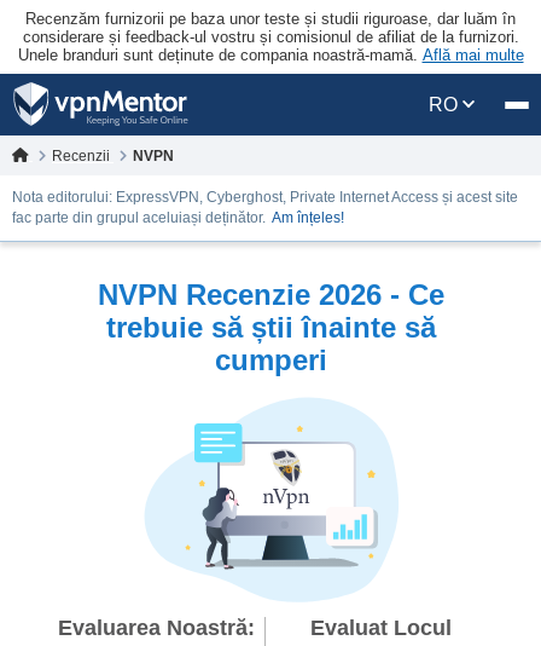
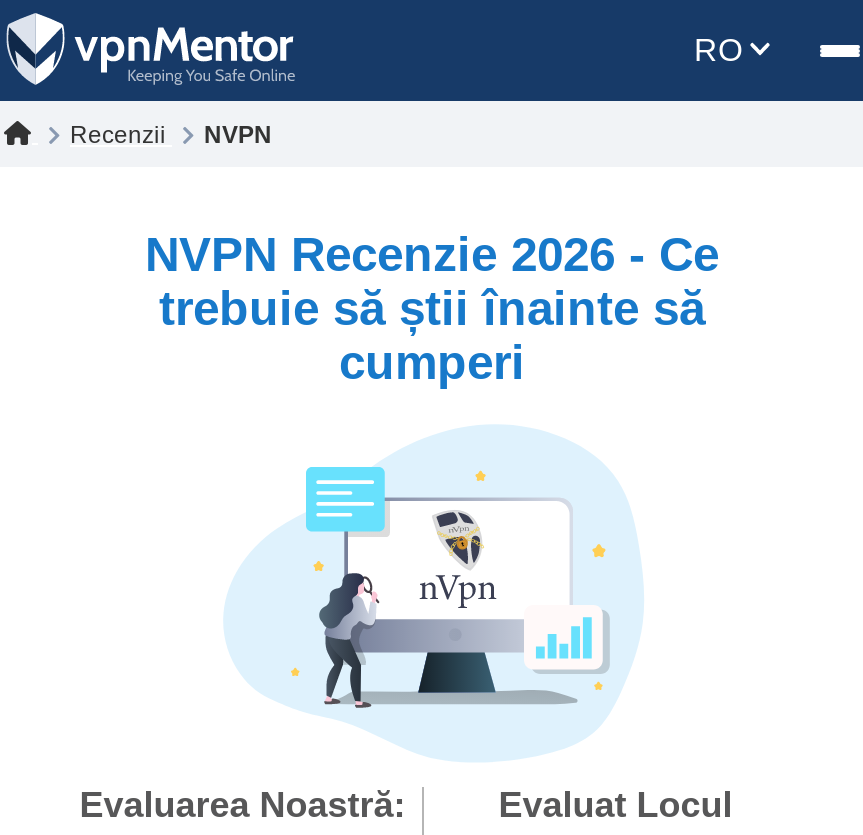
- Recenzăm furnizorii pe baza unor teste și studii riguroase, dar luăm în
- considerare și feedback-ul vostru și comisionul de afiliat de la furnizori.
- Unele branduri sunt deținute de compania noastră-mamă. Află mai multe

- Nota editorului: ExpressVPN, Cyberghost, Private Internet Access și acest site
- fac parte din grupul aceluiași deținător. Am înțeles!
